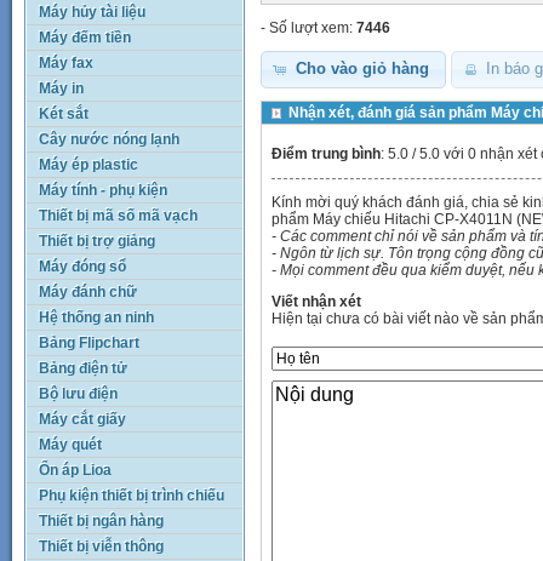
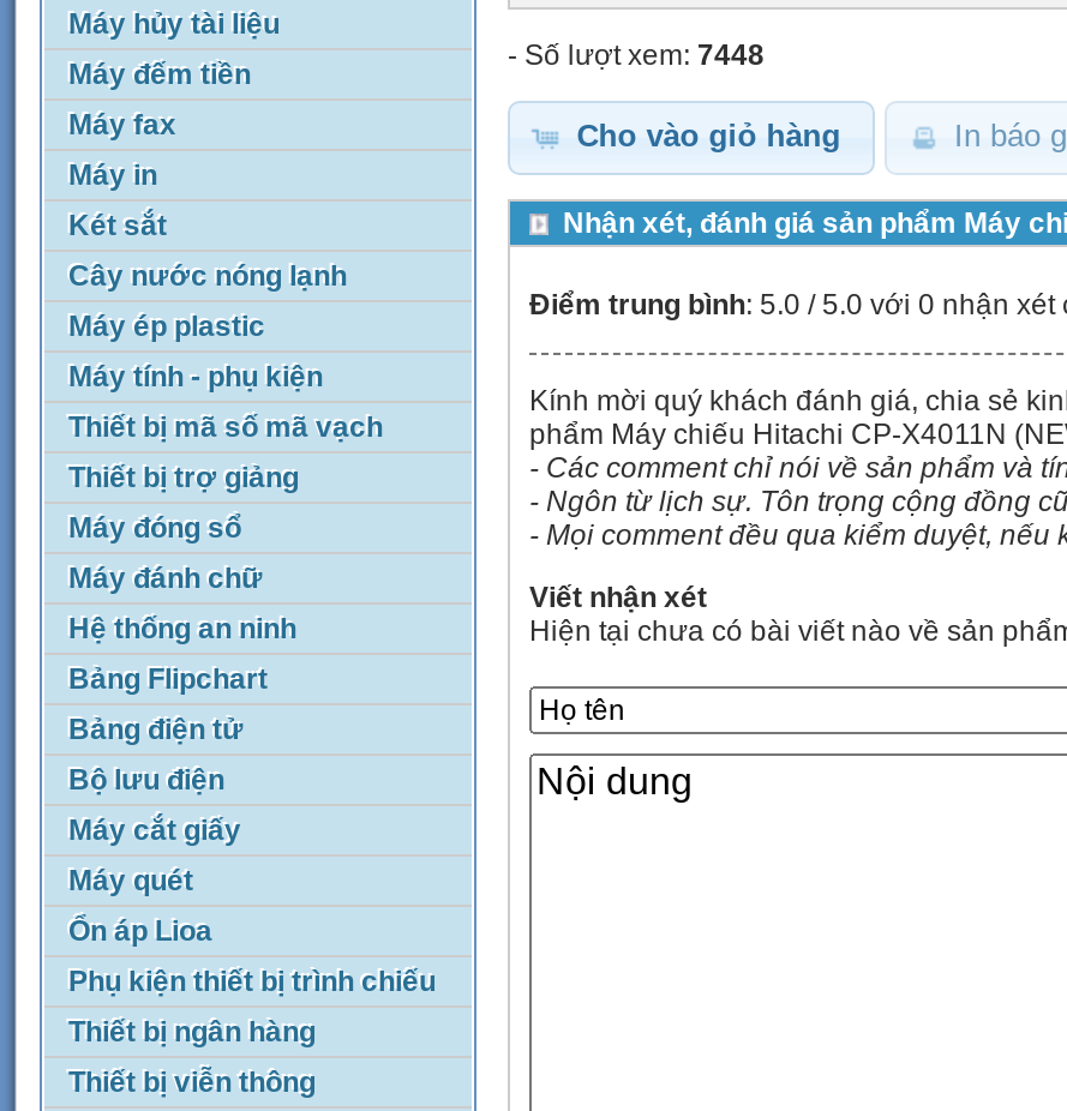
- - Số lượt xem: 7446
+ - Số lượt xem: 7448
